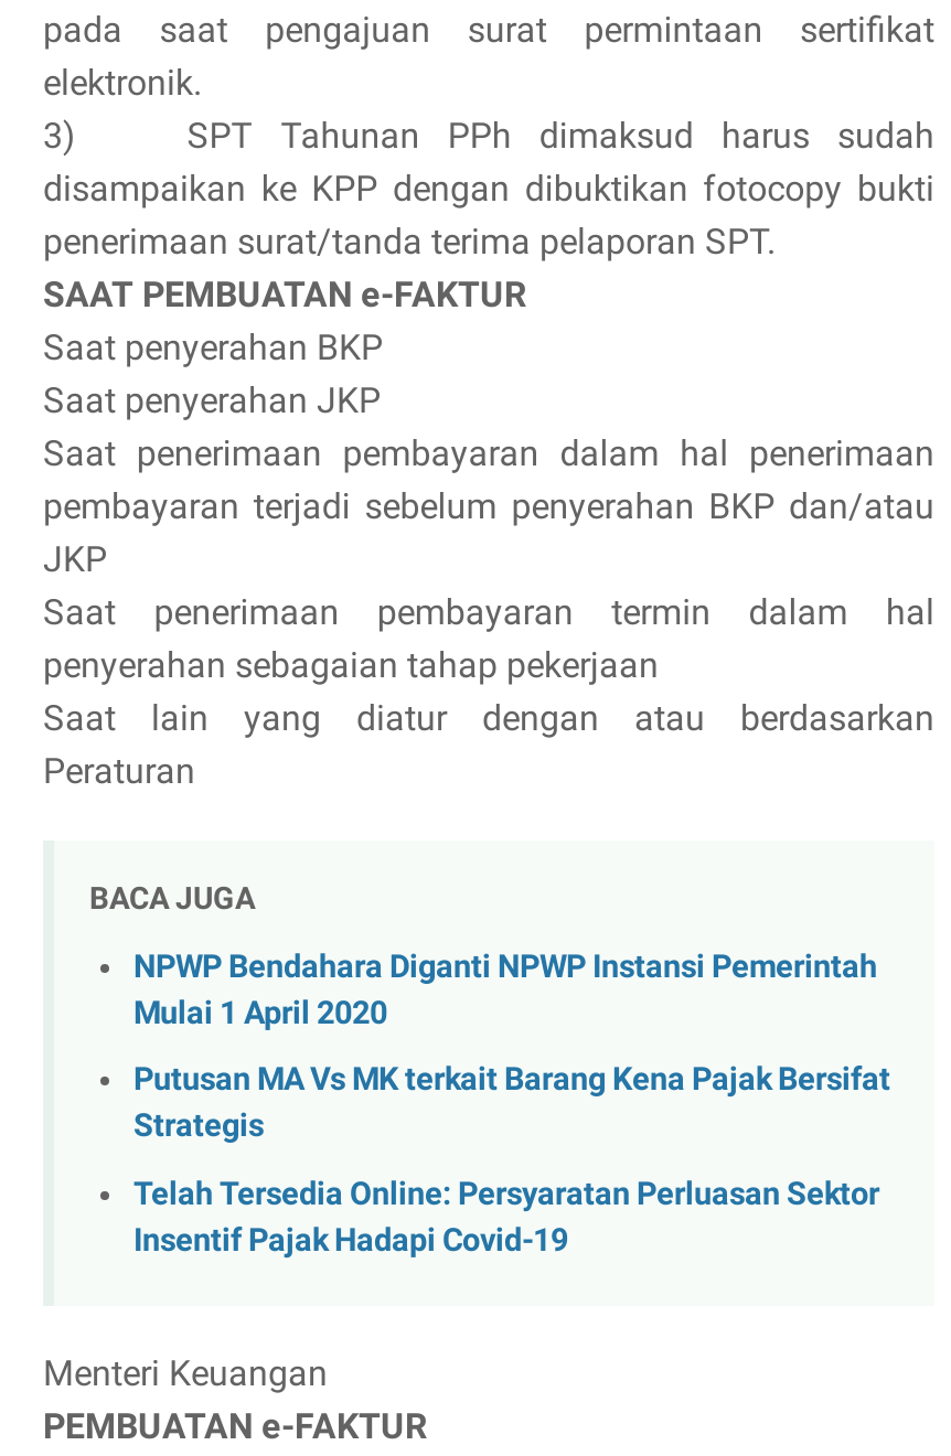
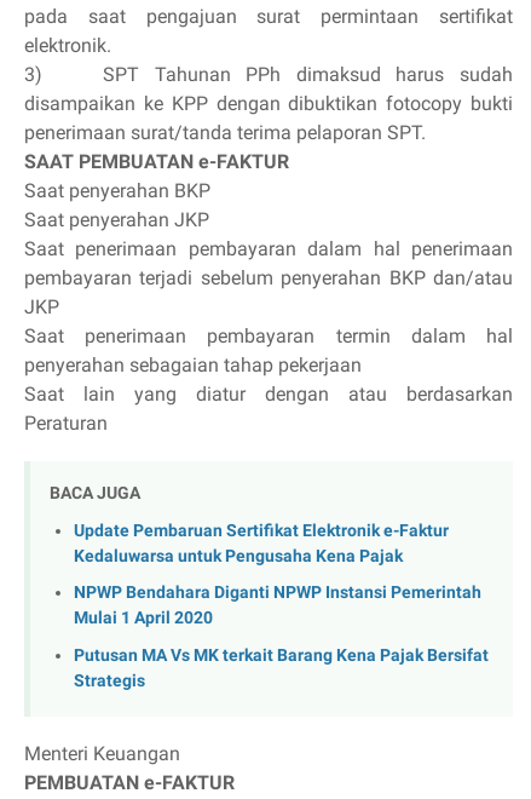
+ Update Pembaruan Sertifikat Elektronik e-Faktur
+ Kedaluwarsa untuk Pengusaha Kena Pajak

moved down: NPWP Bendahara Diganti NPWP Instansi Pemerintah | Mulai 1 April 2020 | Putusan MA Vs MK terkait Barang Kena Pajak Bersifat | Strategis

- Telah Tersedia Online: Persyaratan Perluasan Sektor
- Insentif Pajak Hadapi Covid-19
